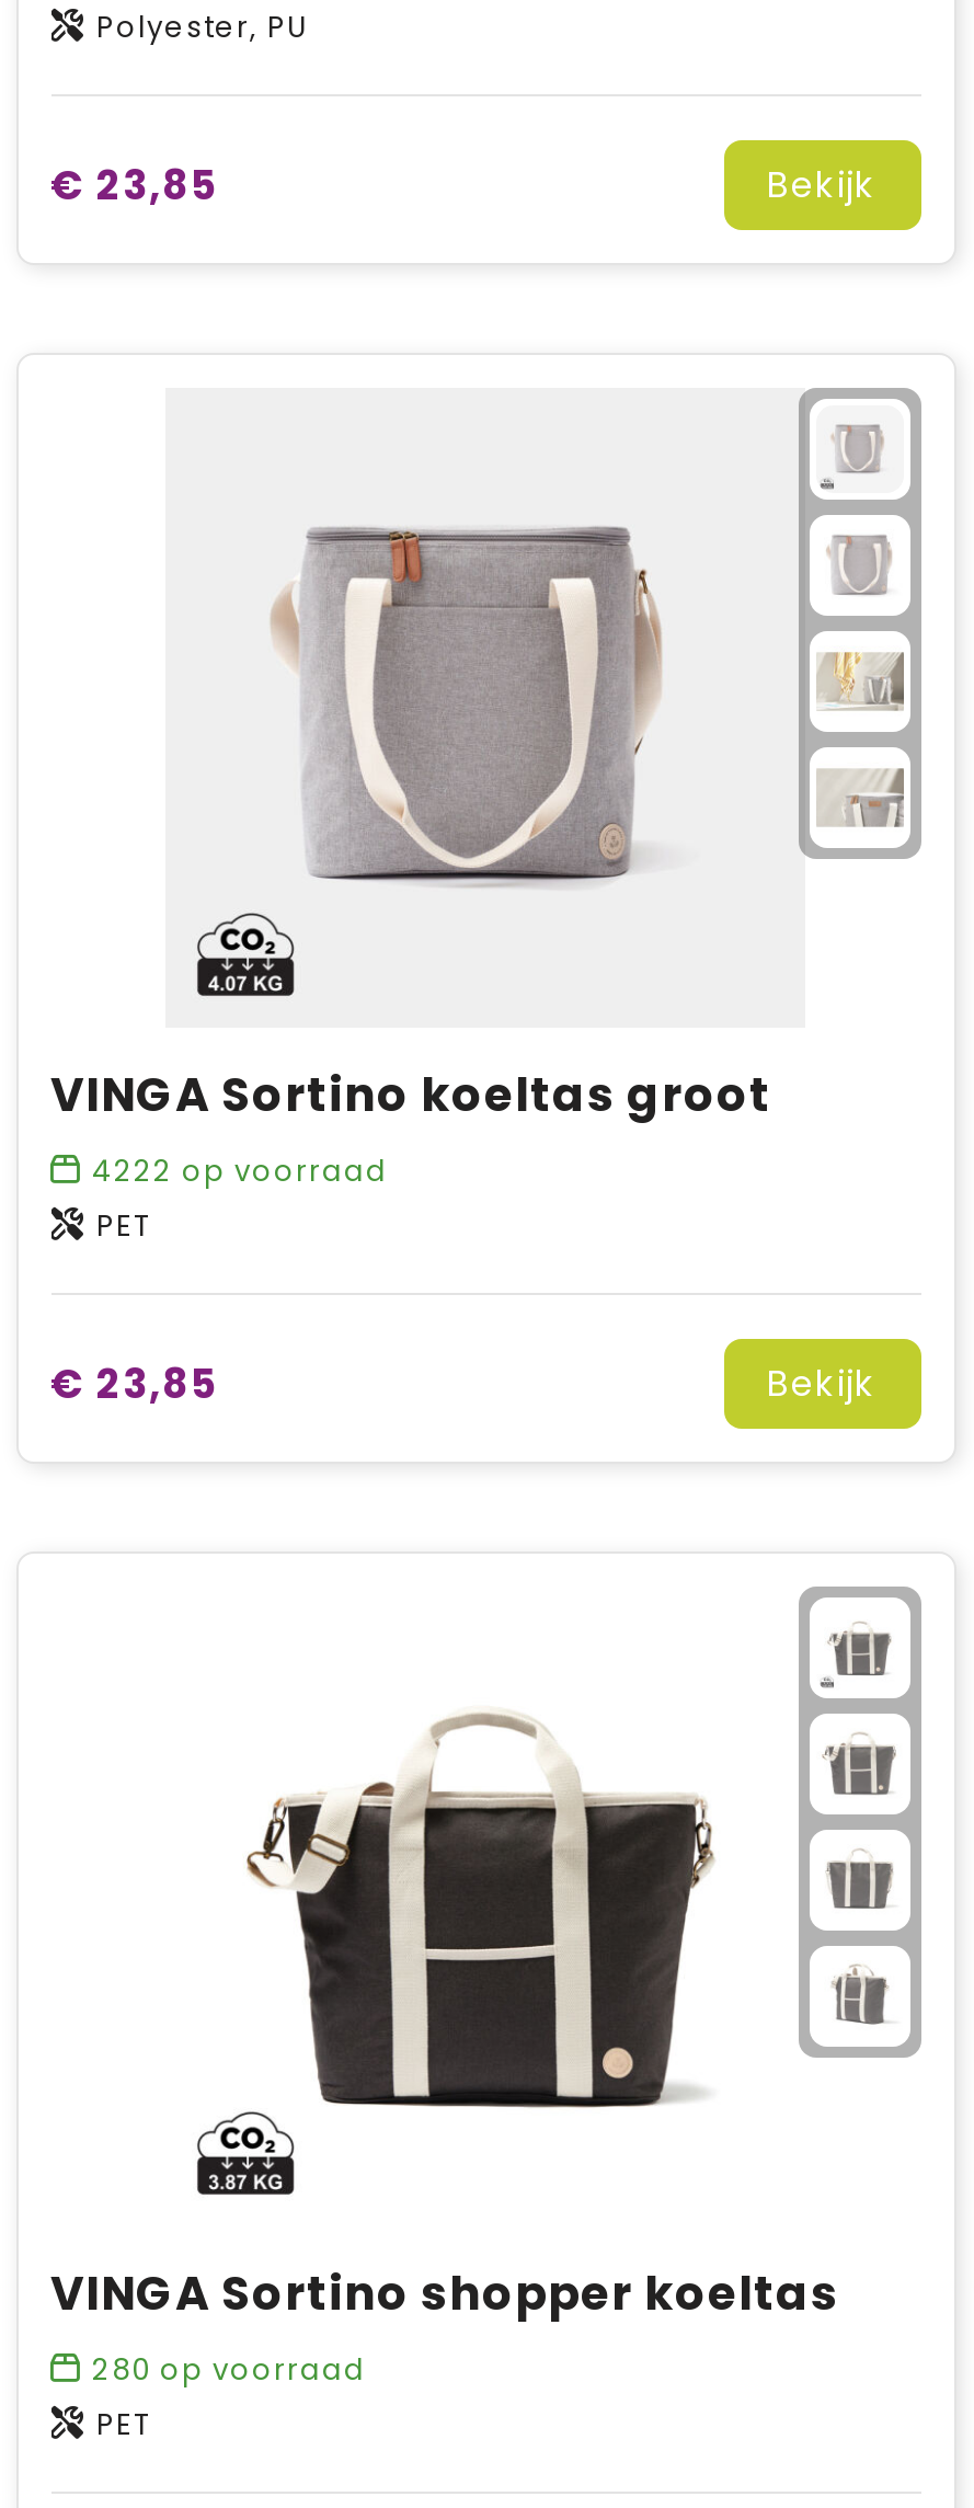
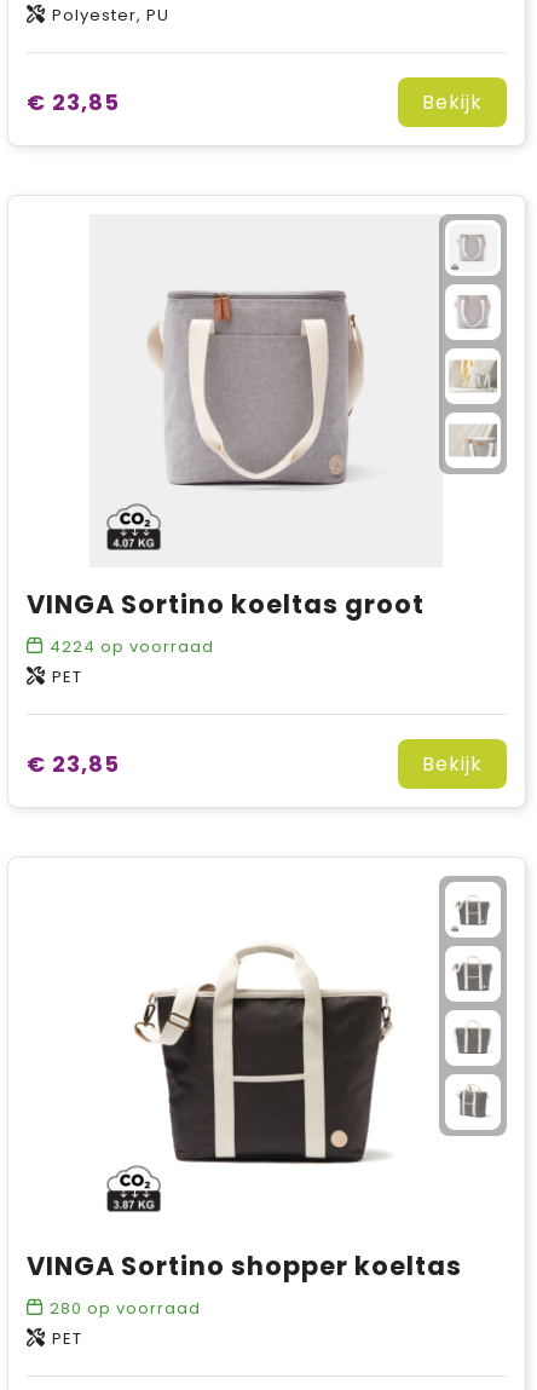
- 4222 op voorraad
+ 4224 op voorraad
